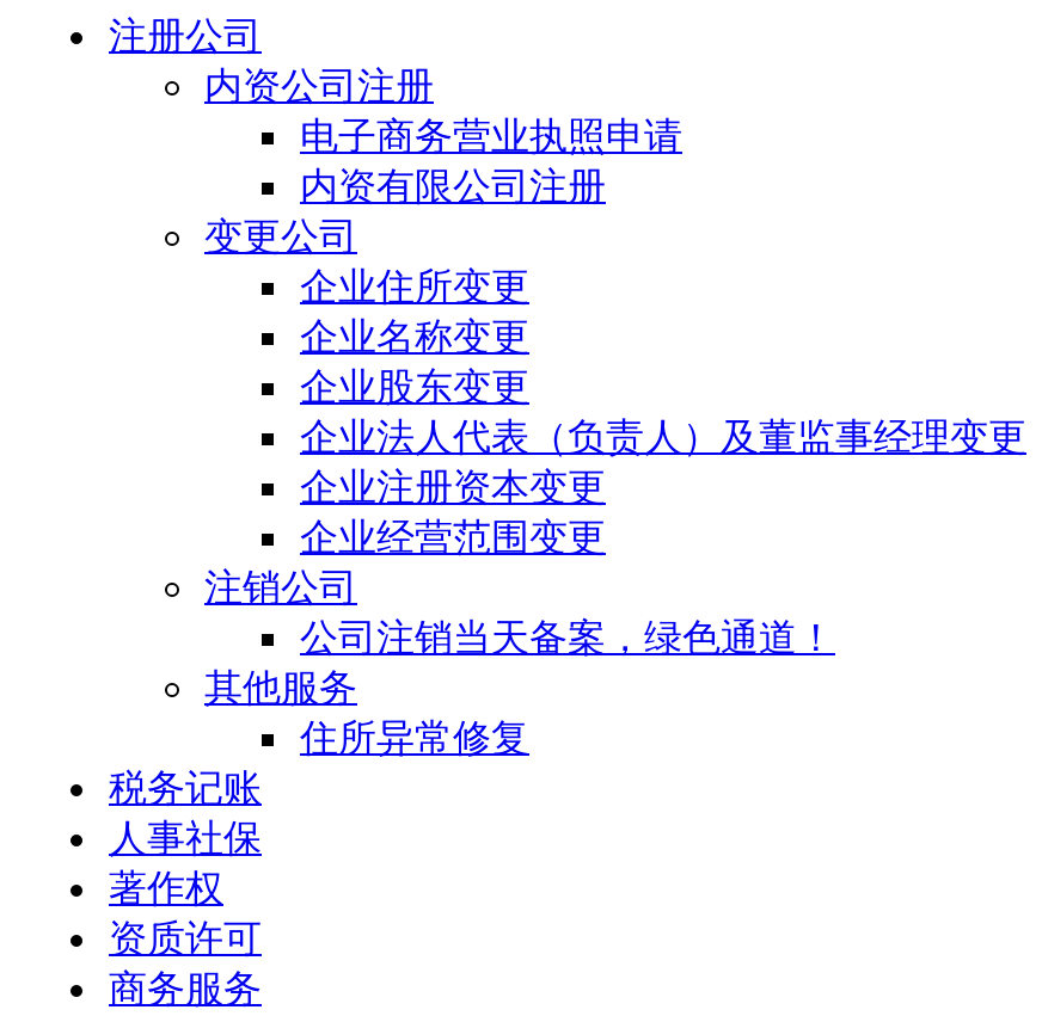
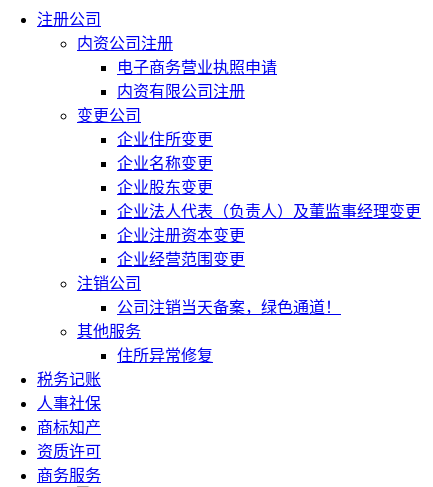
- 著作权
+ 商标知产
